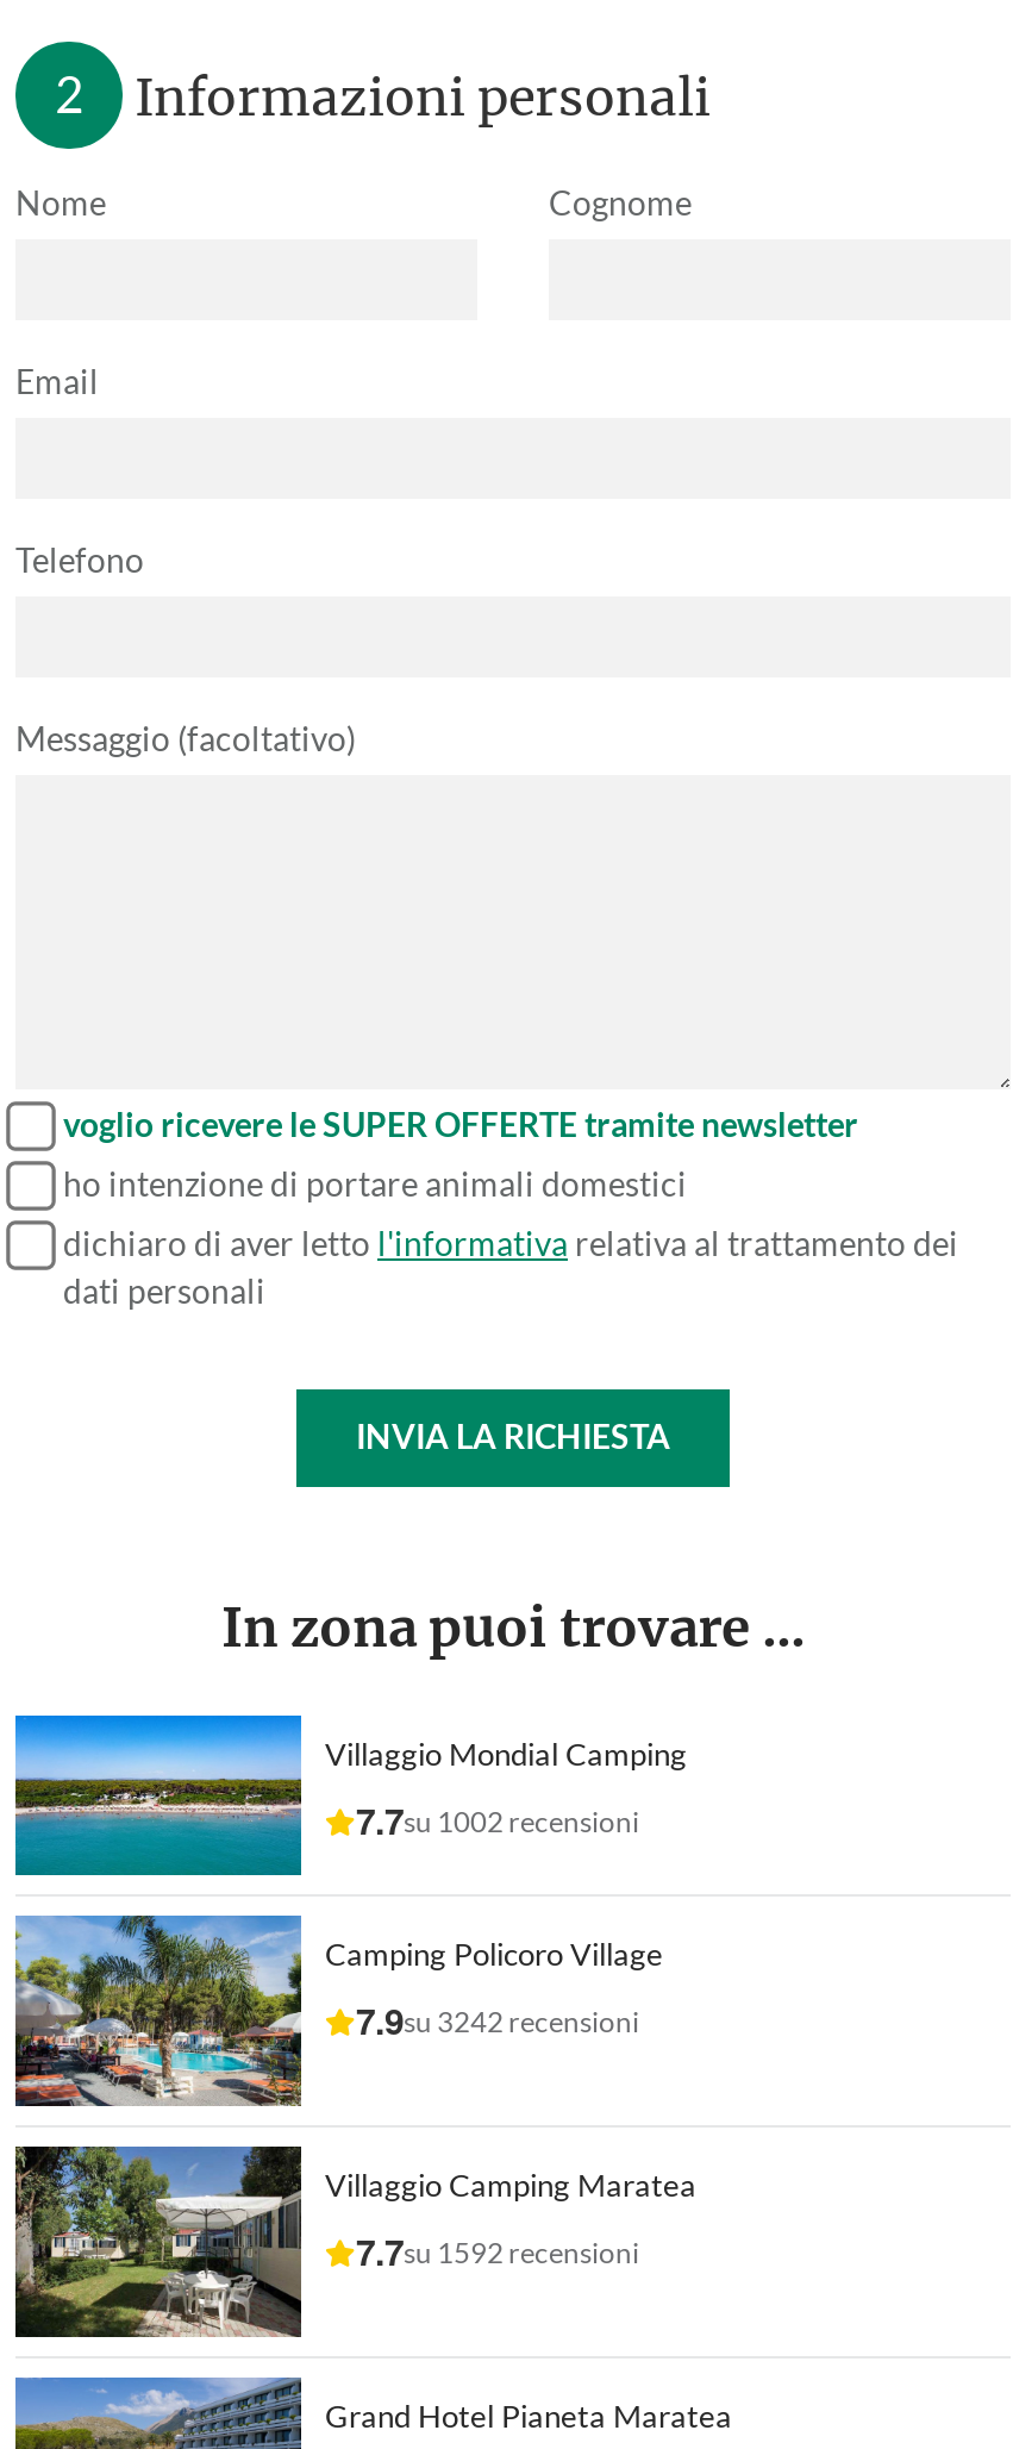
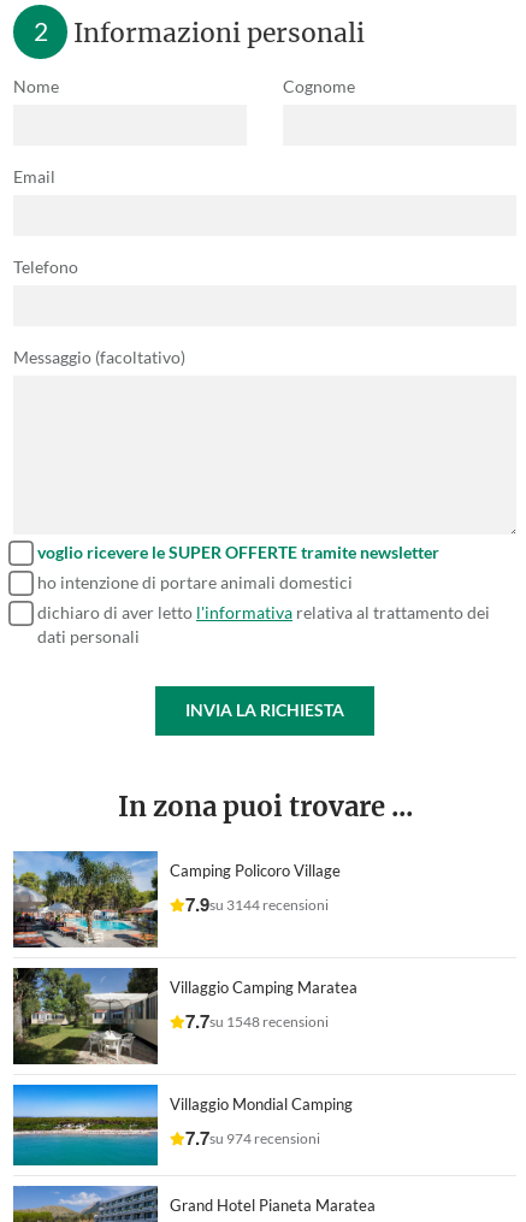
moved down: [image] | Villaggio Mondial Camping

- 7.7su 1002 recensioni

moved up: [image] | Camping Policoro Village

- 7.9su 3242 recensioni
+ 7.9su 3144 recensioni

moved up: [image] | Villaggio Camping Maratea

- 7.7su 1592 recensioni
+ 7.7su 1548 recensioni
+ 7.7su 974 recensioni
